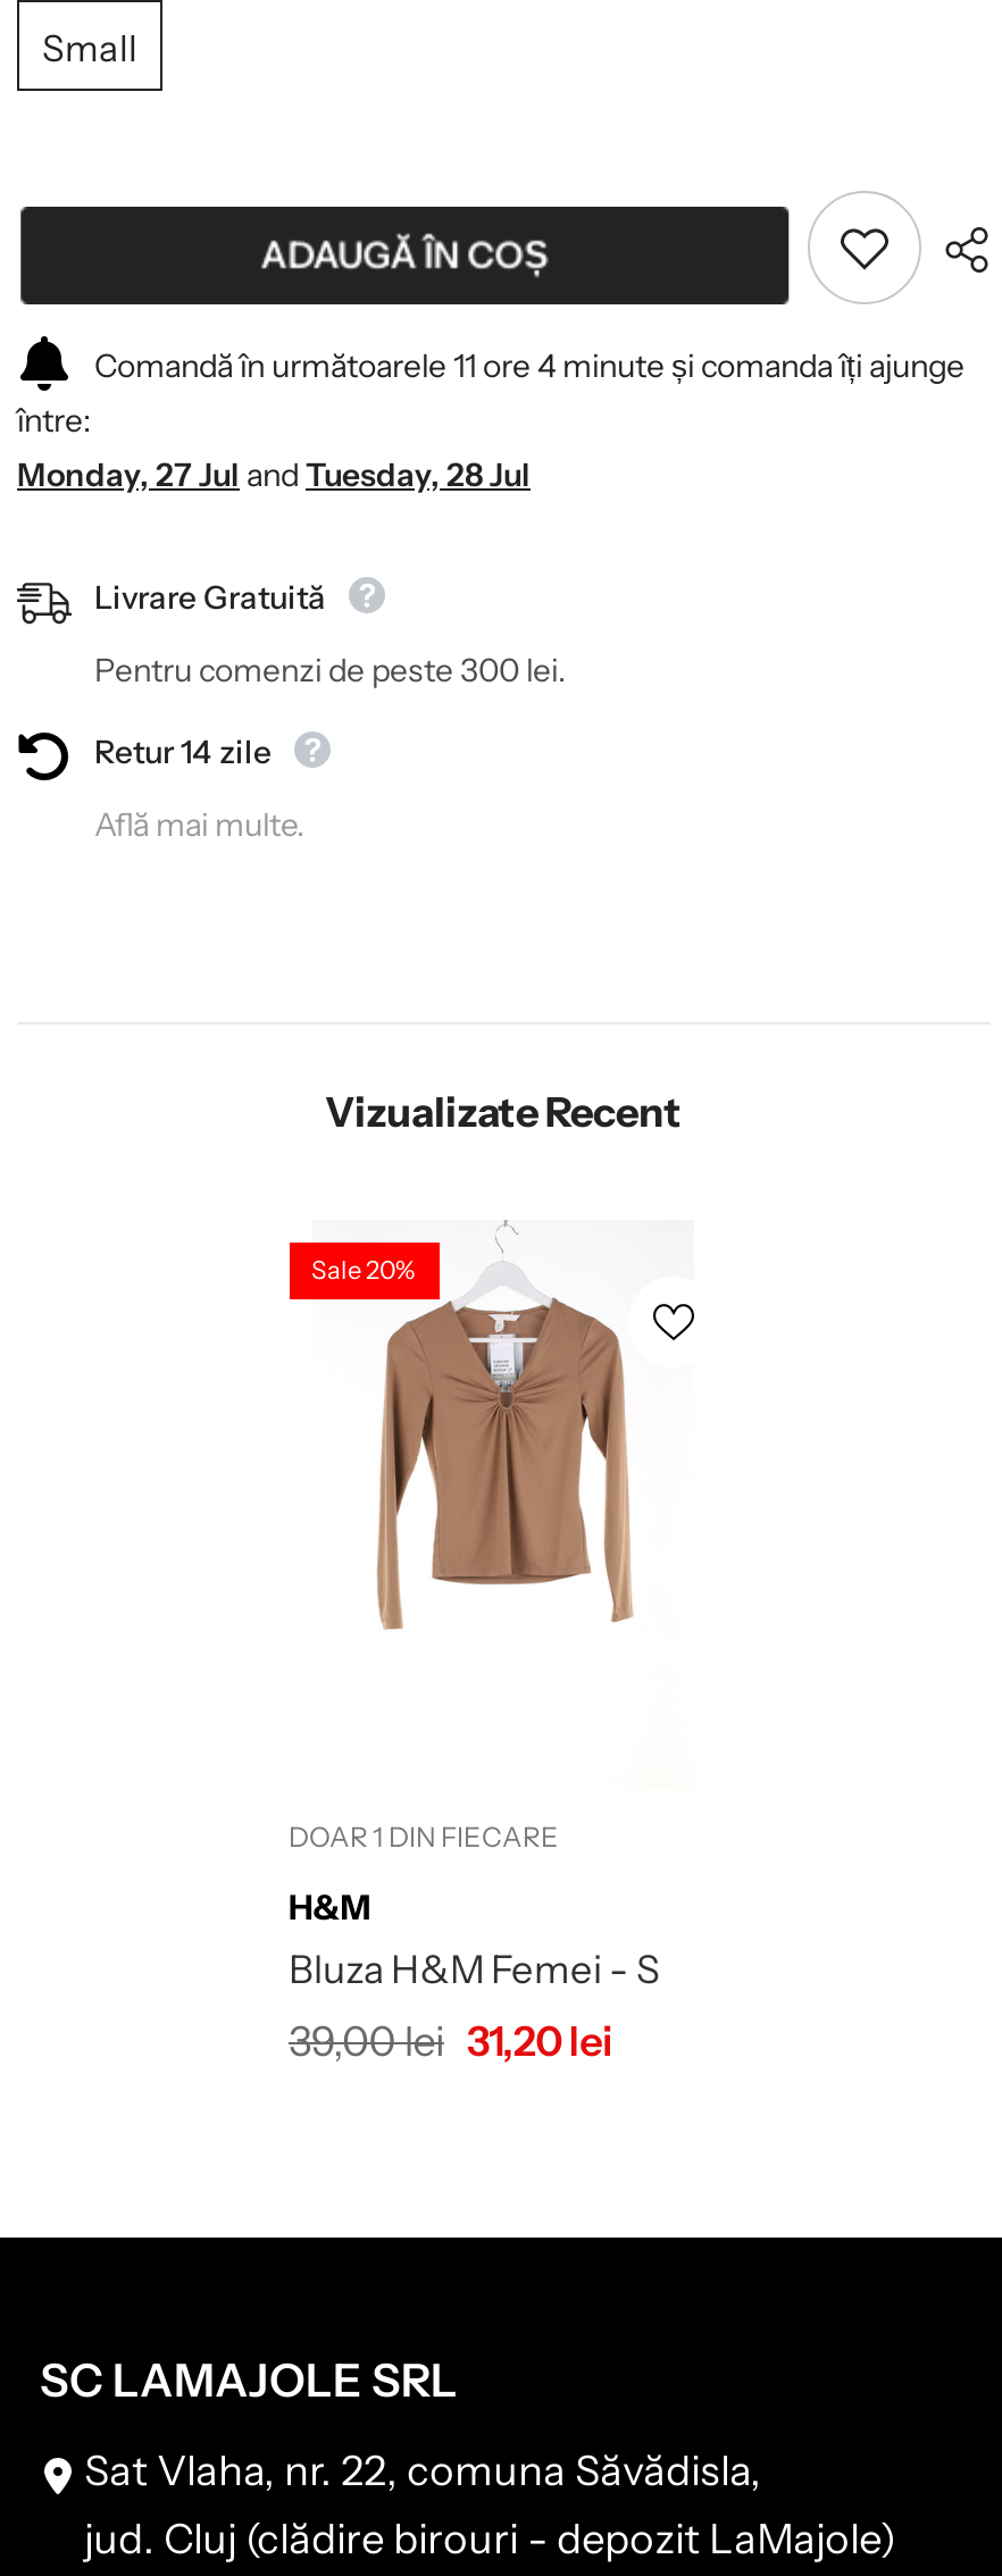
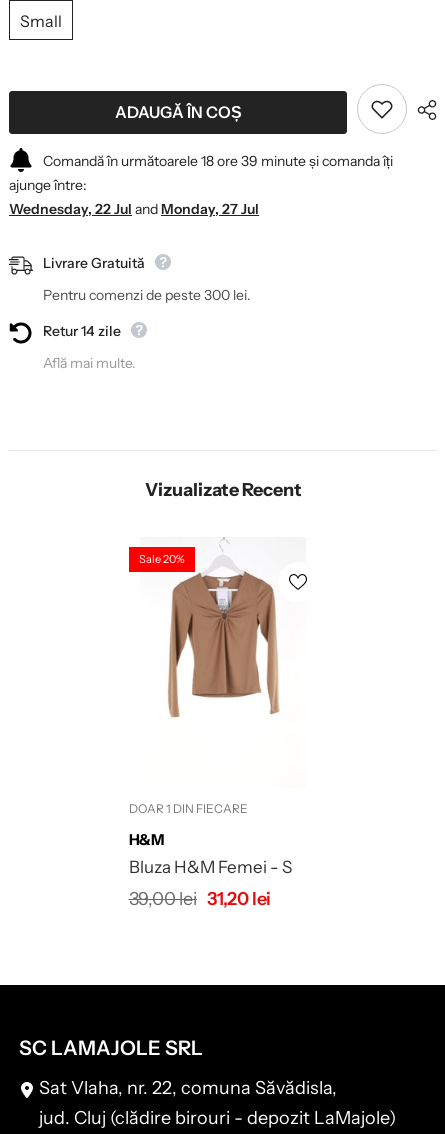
- Comandă în următoarele 11 ore 4 minute și comanda îți ajunge
- între:
- Monday, 27 Jul and Tuesday, 28 Jul
+ Comandă în următoarele 18 ore 39 minute și comanda îți
+ ajunge între:
+ Wednesday, 22 Jul and Monday, 27 Jul
